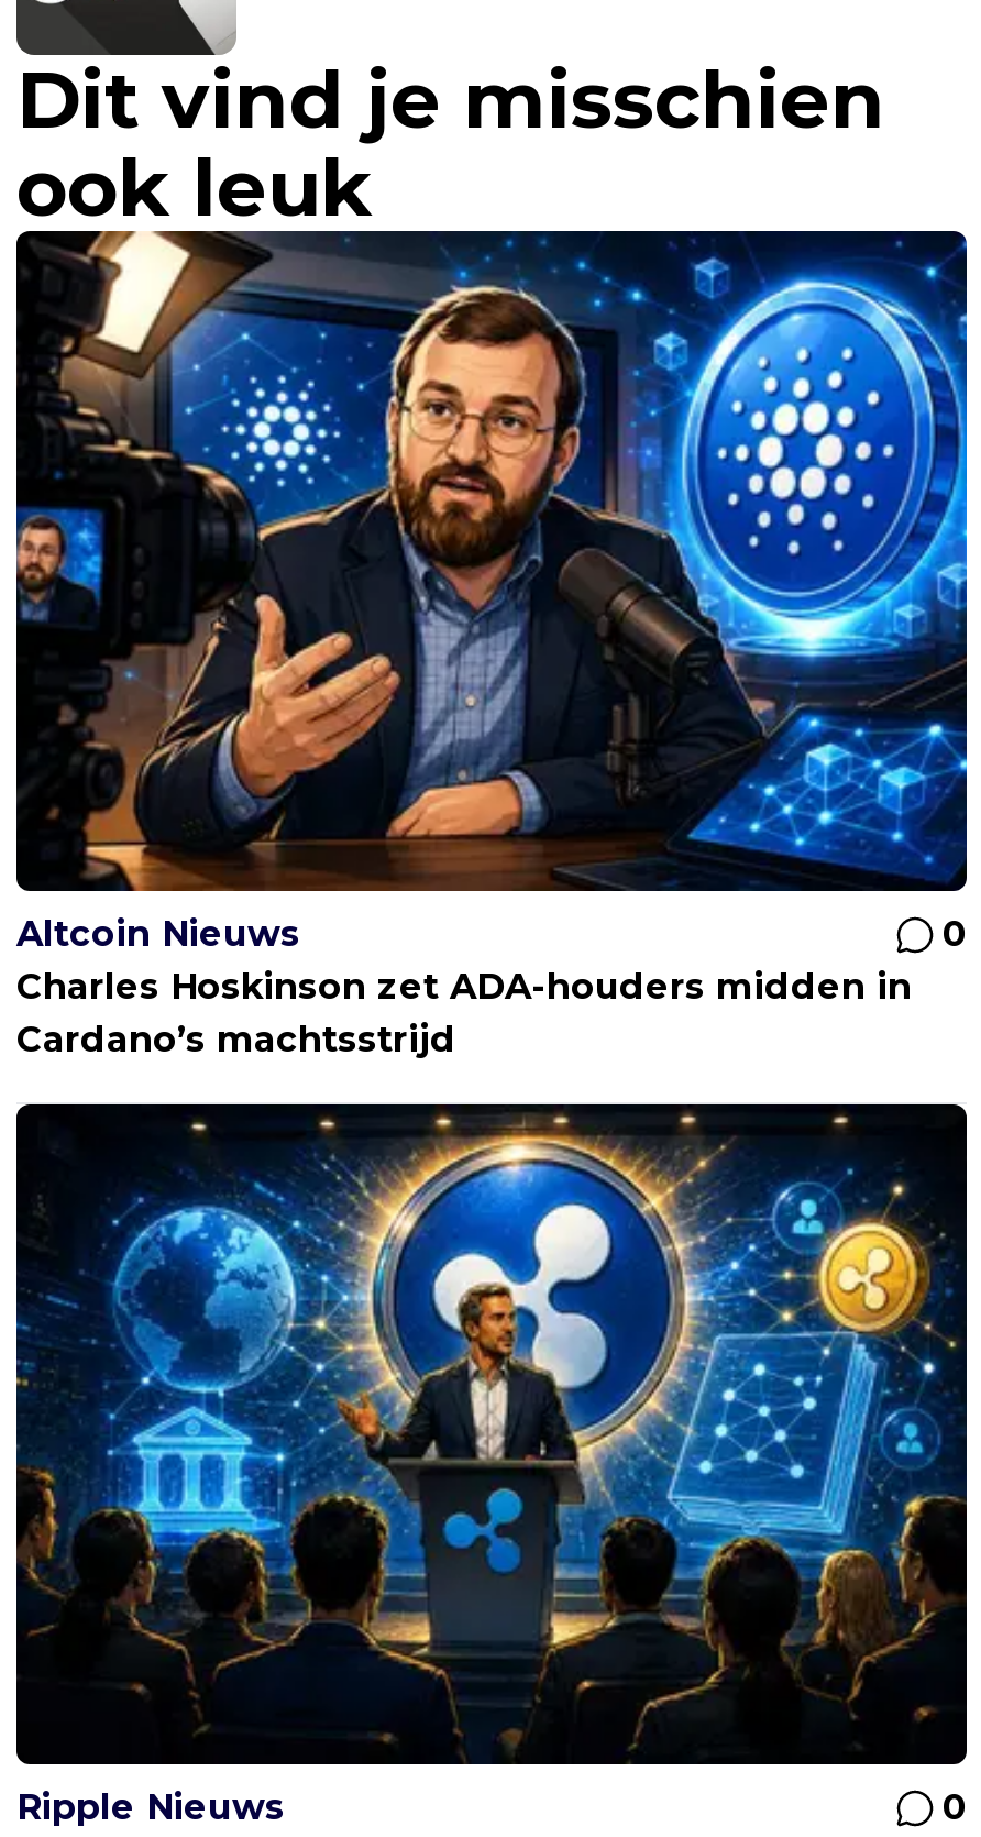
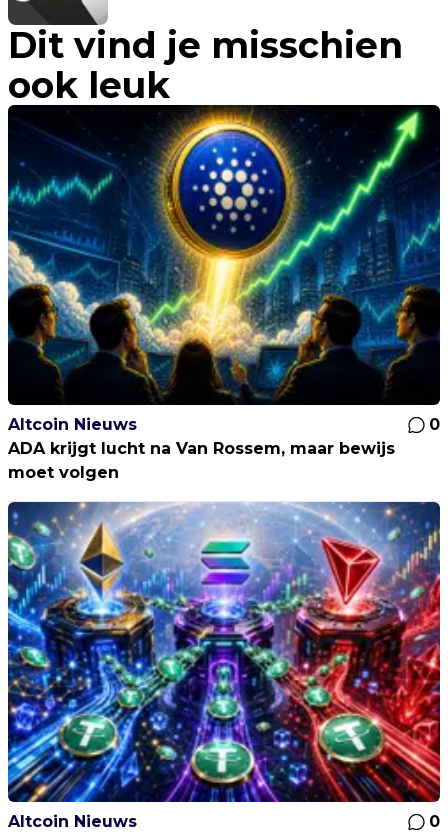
- [image]
- Charles Hoskinson zet ADA-houders midden in
- Cardano’s machtsstrijd
+ [image]
+ ADA krijgt lucht na Van Rossem, maar bewijs
+ moet volgen

- [image]
- Ripple Nieuws
+ [image]
+ Altcoin Nieuws
